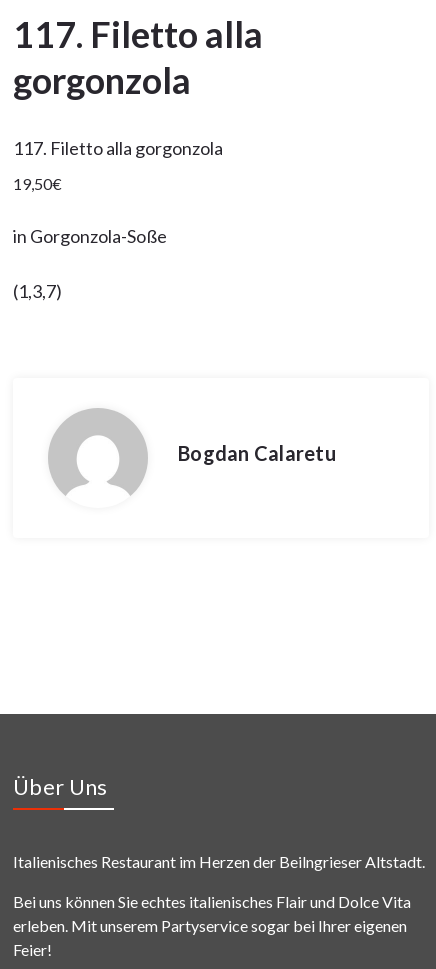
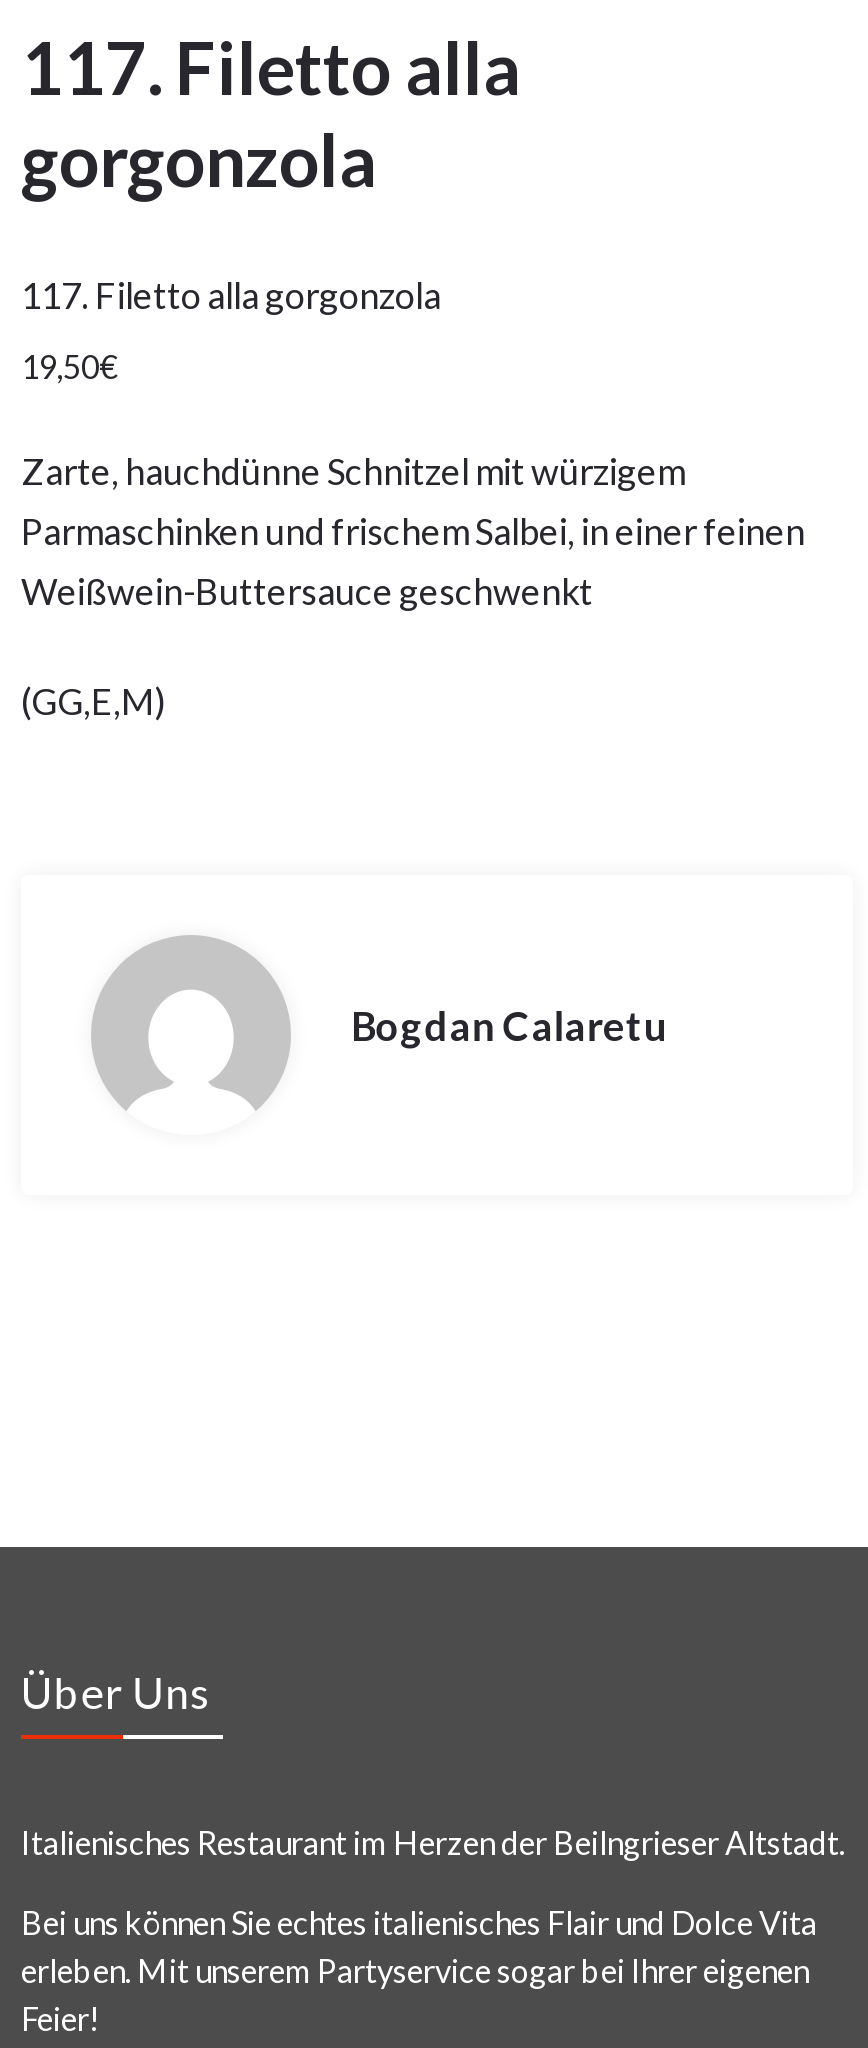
- in Gorgonzola-Soße
+ Zarte, hauchdünne Schnitzel mit würzigem
+ Parmaschinken und frischem Salbei, in einer feinen
+ Weißwein-Buttersauce geschwenkt

- (1,3,7)
+ (GG,E,M)
